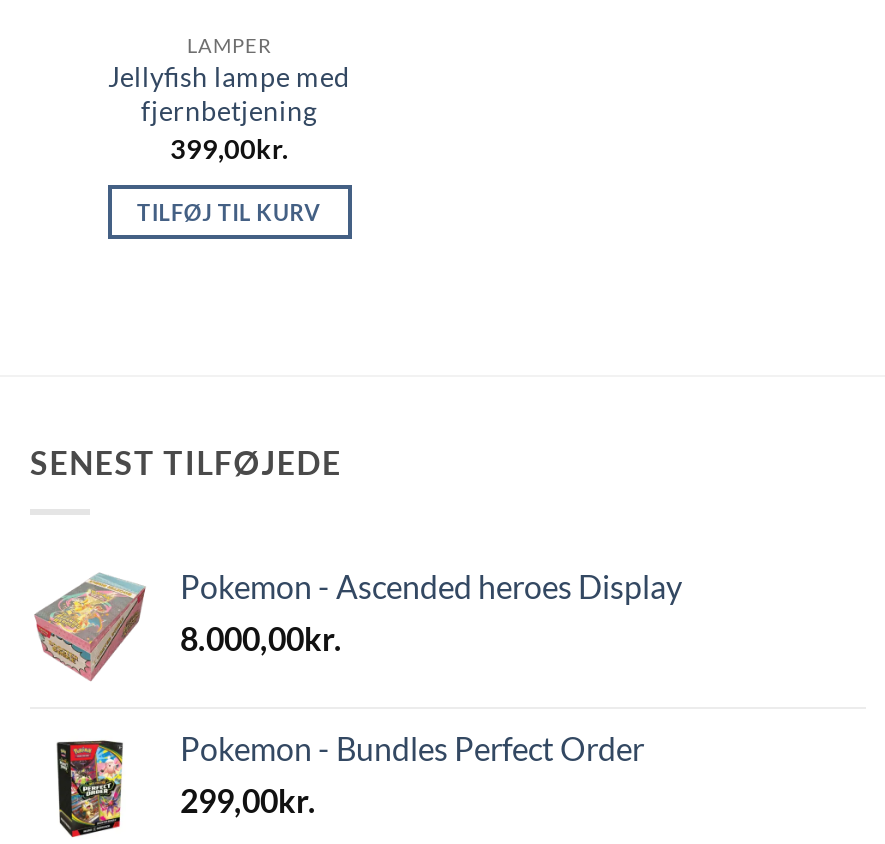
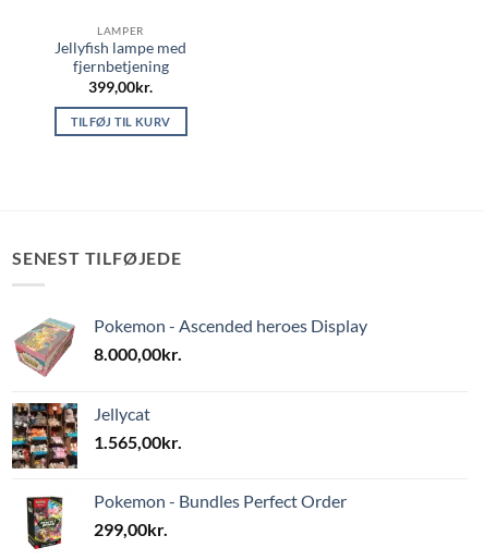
+ [image]
+ Jellycat
+ 1.565,00kr.
